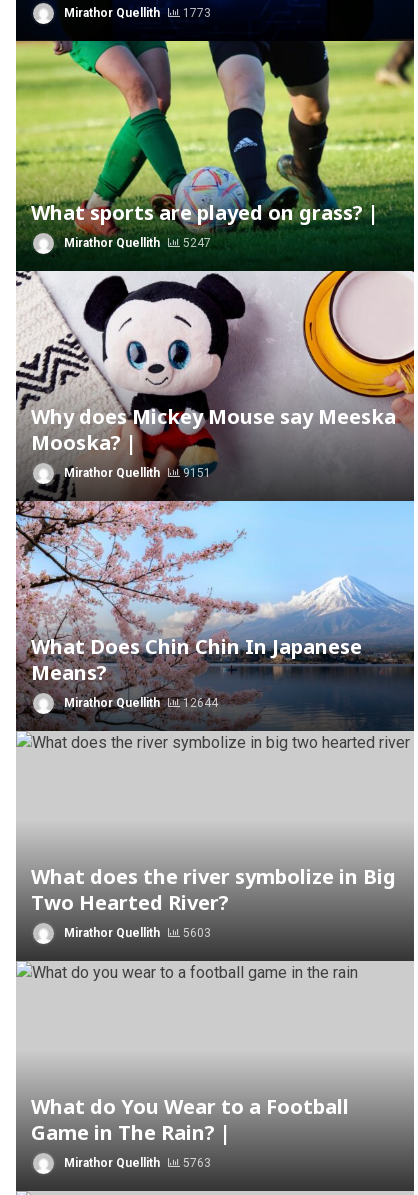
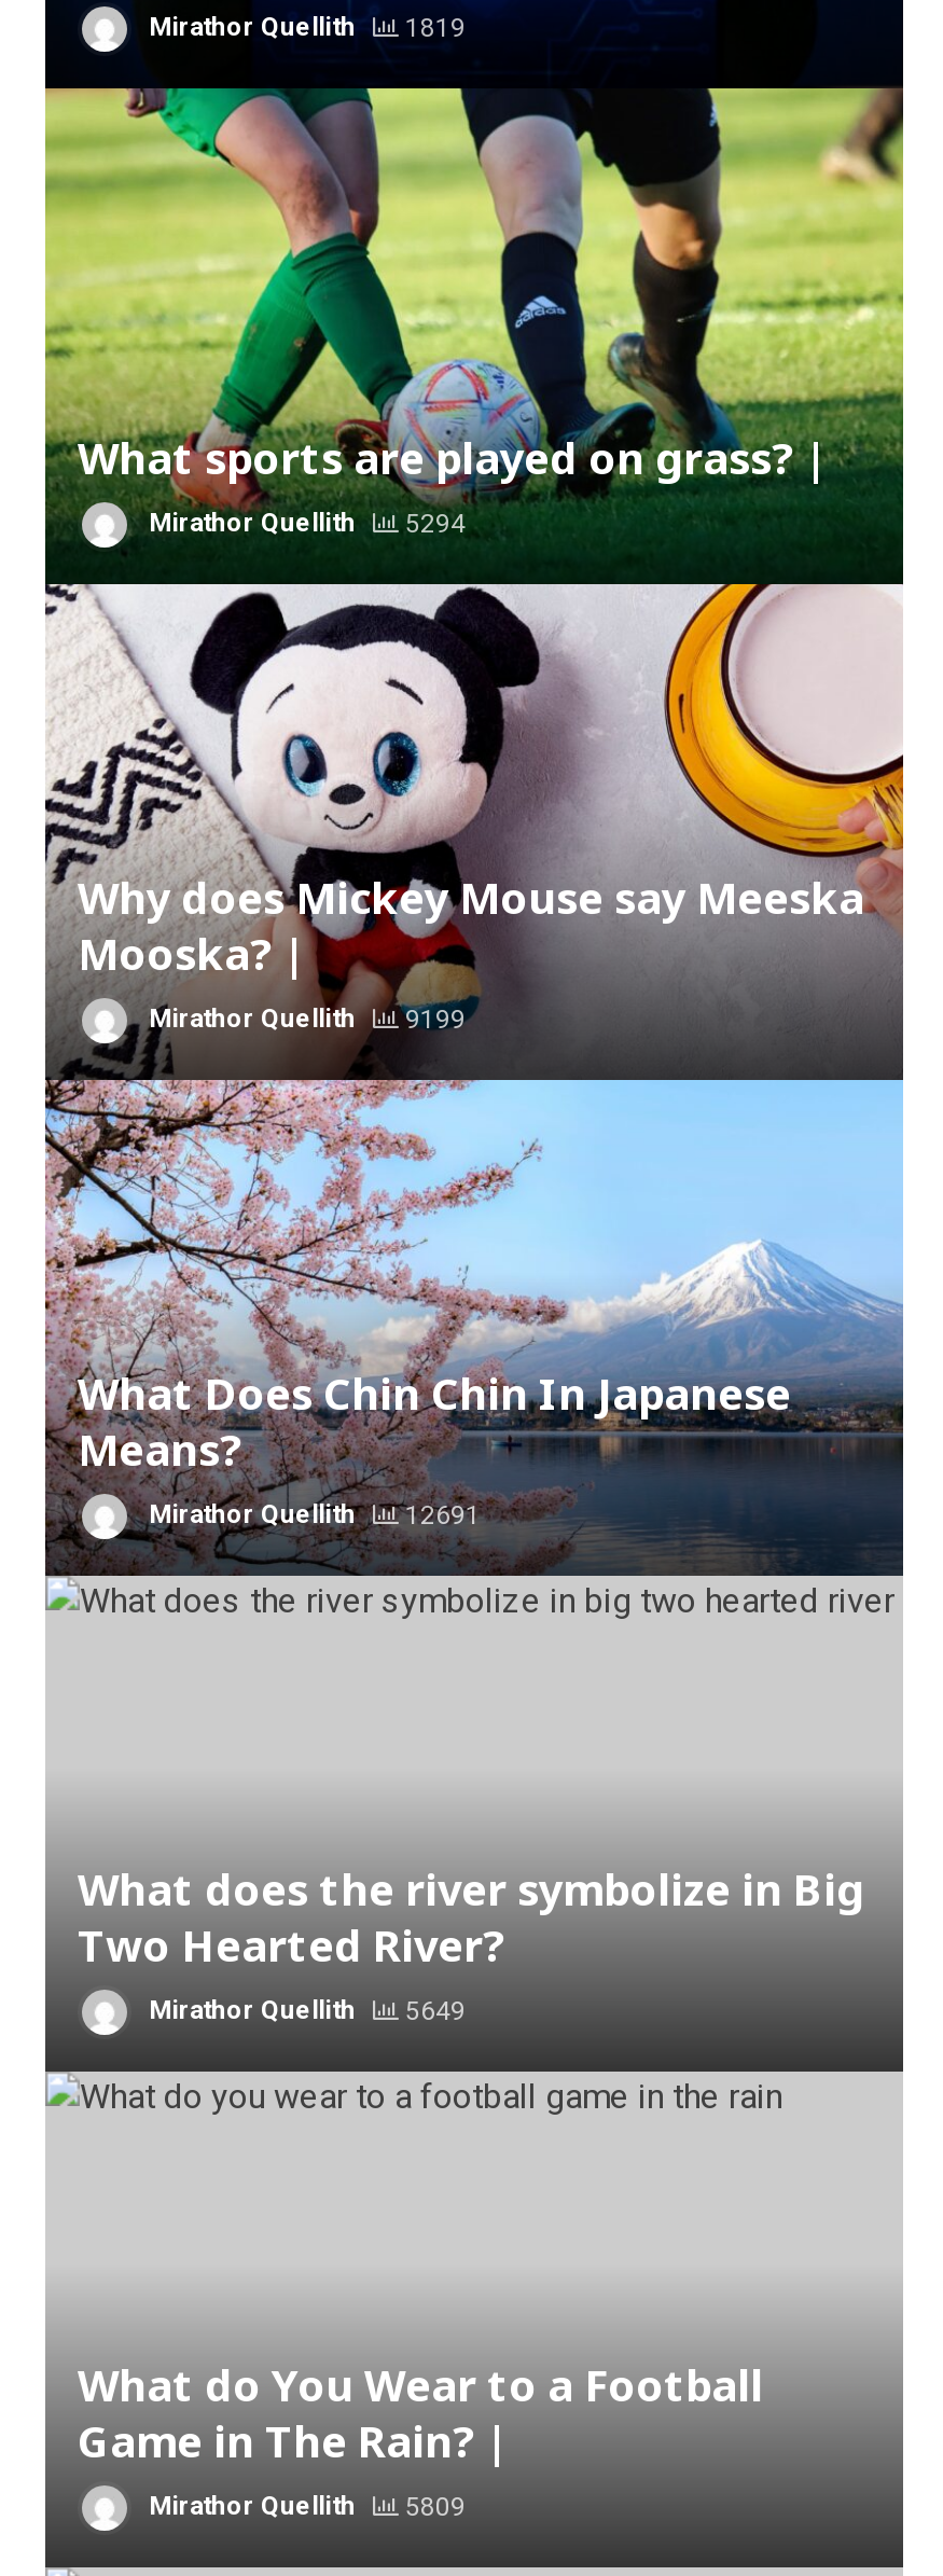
- Mirathor Quellith 1773
+ Mirathor Quellith 1819

- Mirathor Quellith 5247
+ Mirathor Quellith 5294

- Mirathor Quellith 9151
+ Mirathor Quellith 9199

- Mirathor Quellith 12644
+ Mirathor Quellith 12691

- Mirathor Quellith 5603
+ Mirathor Quellith 5649

- Mirathor Quellith 5763
+ Mirathor Quellith 5809
